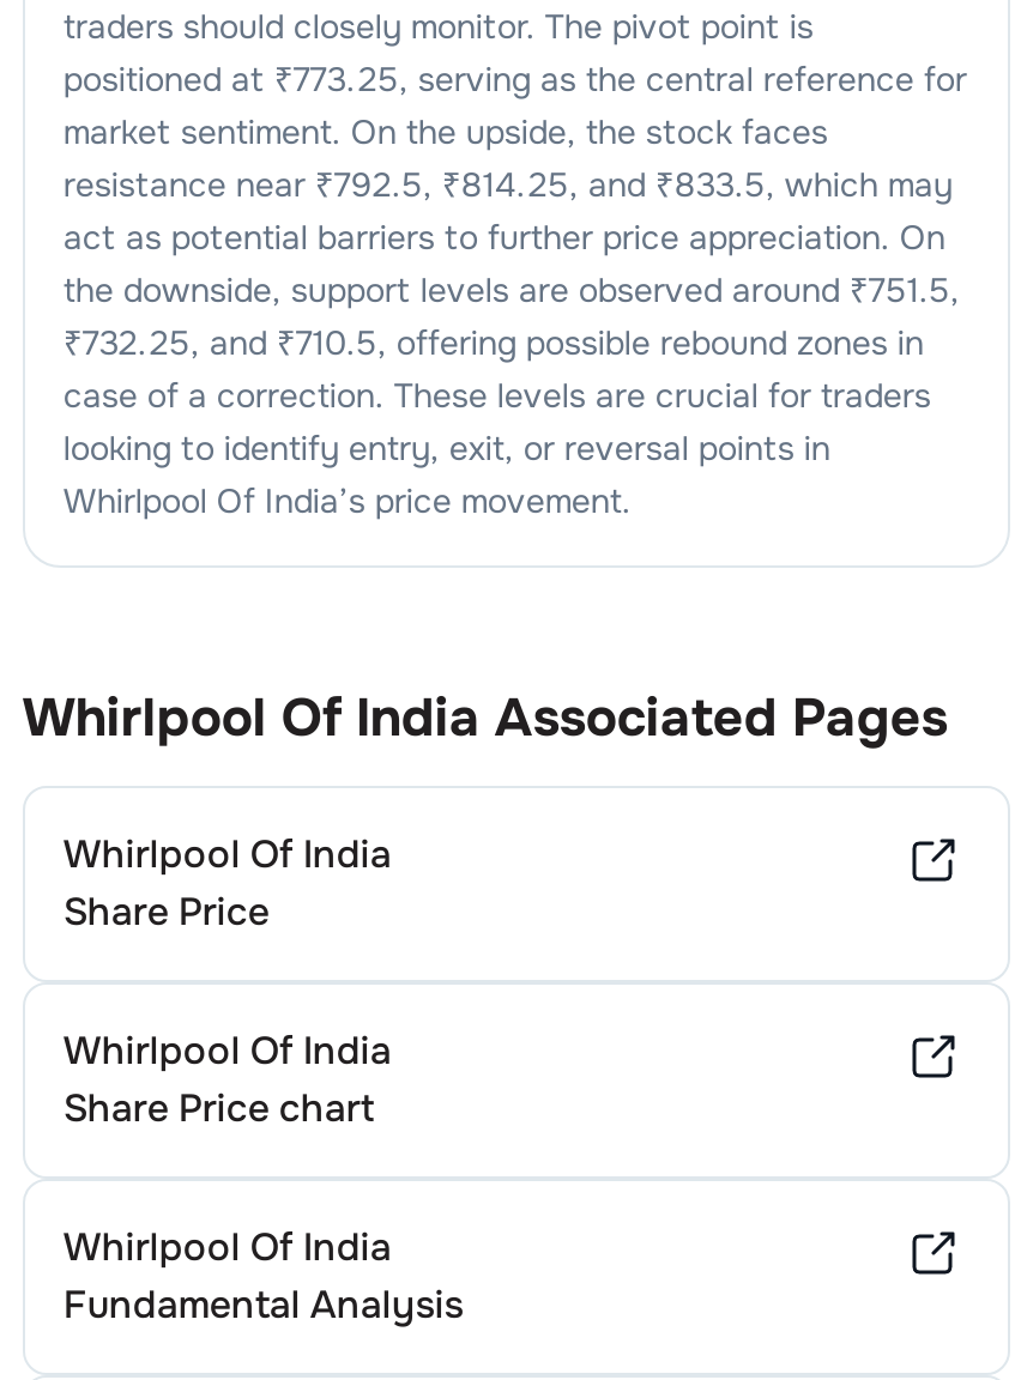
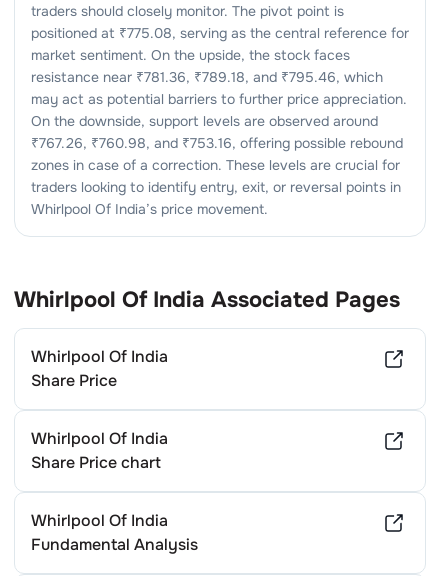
- positioned at ₹773.25, serving as the central reference for
+ positioned at ₹775.08, serving as the central reference for

- resistance near ₹792.5, ₹814.25, and ₹833.5, which may
- act as potential barriers to further price appreciation. On
- the downside, support levels are observed around ₹751.5,
- ₹732.25, and ₹710.5, offering possible rebound zones in
- case of a correction. These levels are crucial for traders
- looking to identify entry, exit, or reversal points in
+ resistance near ₹781.36, ₹789.18, and ₹795.46, which
+ may act as potential barriers to further price appreciation.
+ On the downside, support levels are observed around
+ ₹767.26, ₹760.98, and ₹753.16, offering possible rebound
+ zones in case of a correction. These levels are crucial for
+ traders looking to identify entry, exit, or reversal points in
